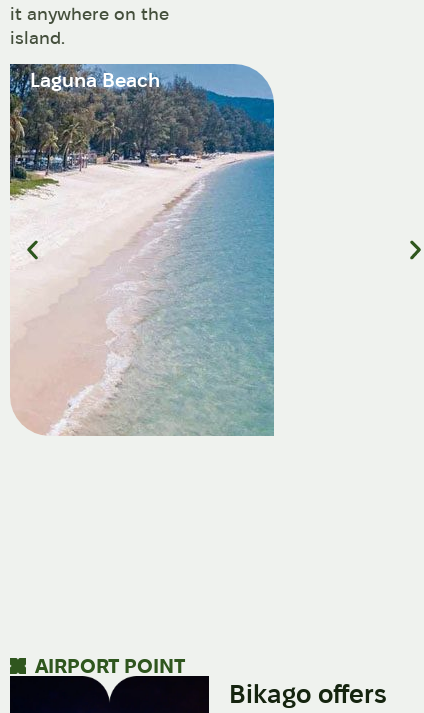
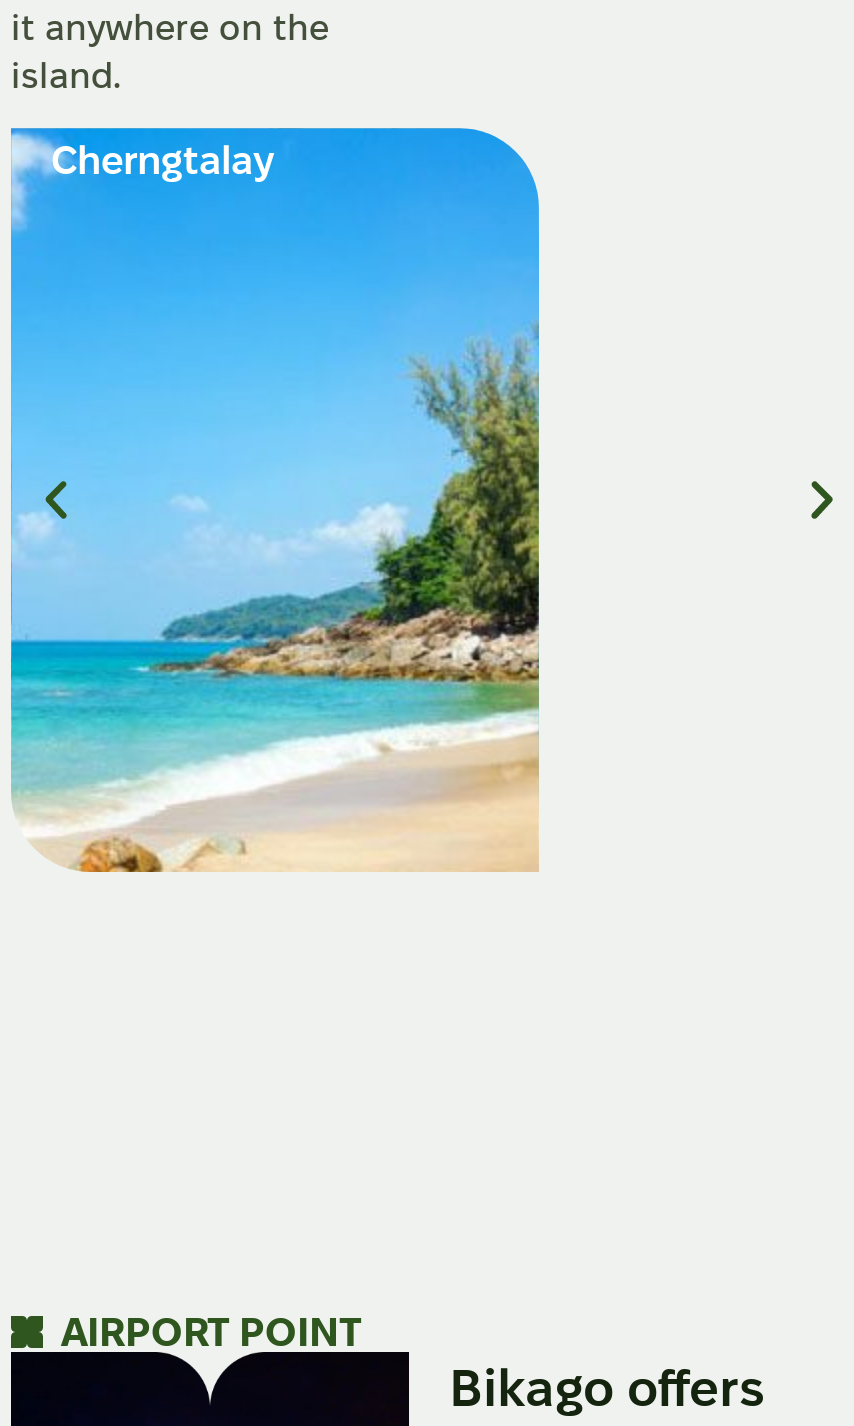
- [image]
- Laguna Beach
+ [image]
+ Cherngtalay
